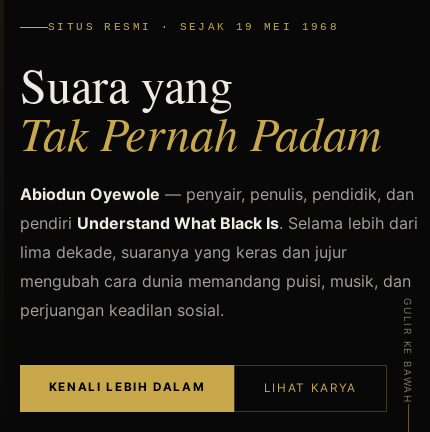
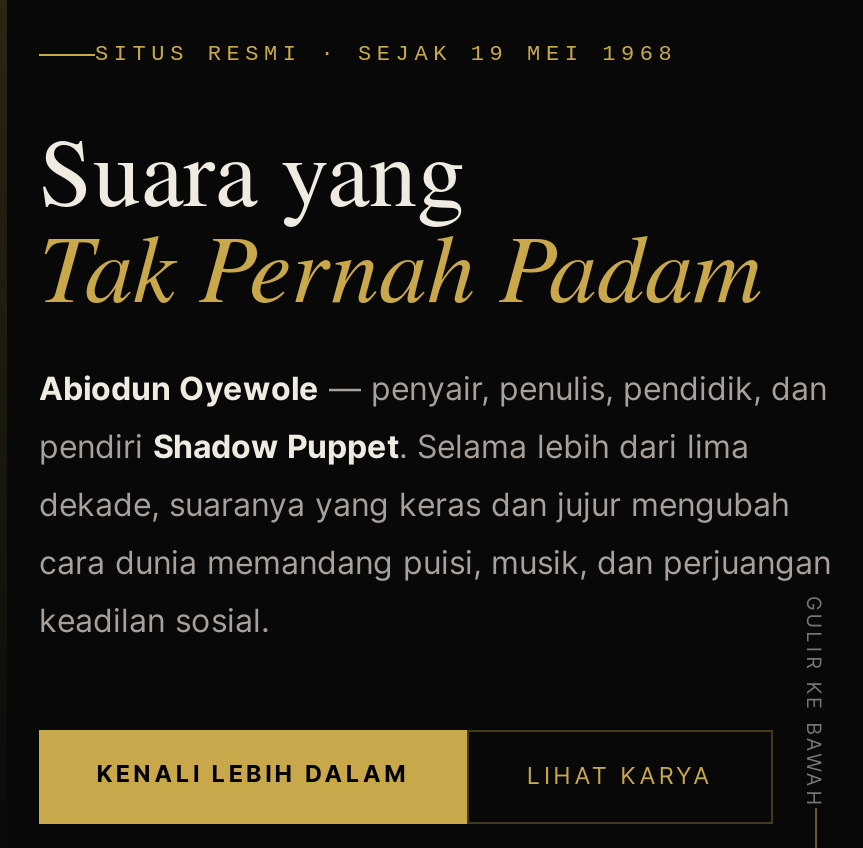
- pendiri Understand What Black Is. Selama lebih dari
- lima dekade, suaranya yang keras dan jujur
- mengubah cara dunia memandang puisi, musik, dan
- perjuangan keadilan sosial.
+ pendiri Shadow Puppet. Selama lebih dari lima
+ dekade, suaranya yang keras dan jujur mengubah
+ cara dunia memandang puisi, musik, dan perjuangan
+ keadilan sosial.
